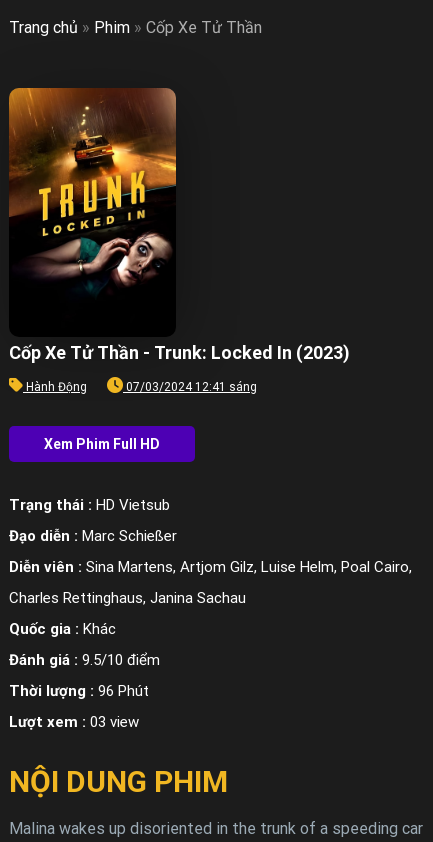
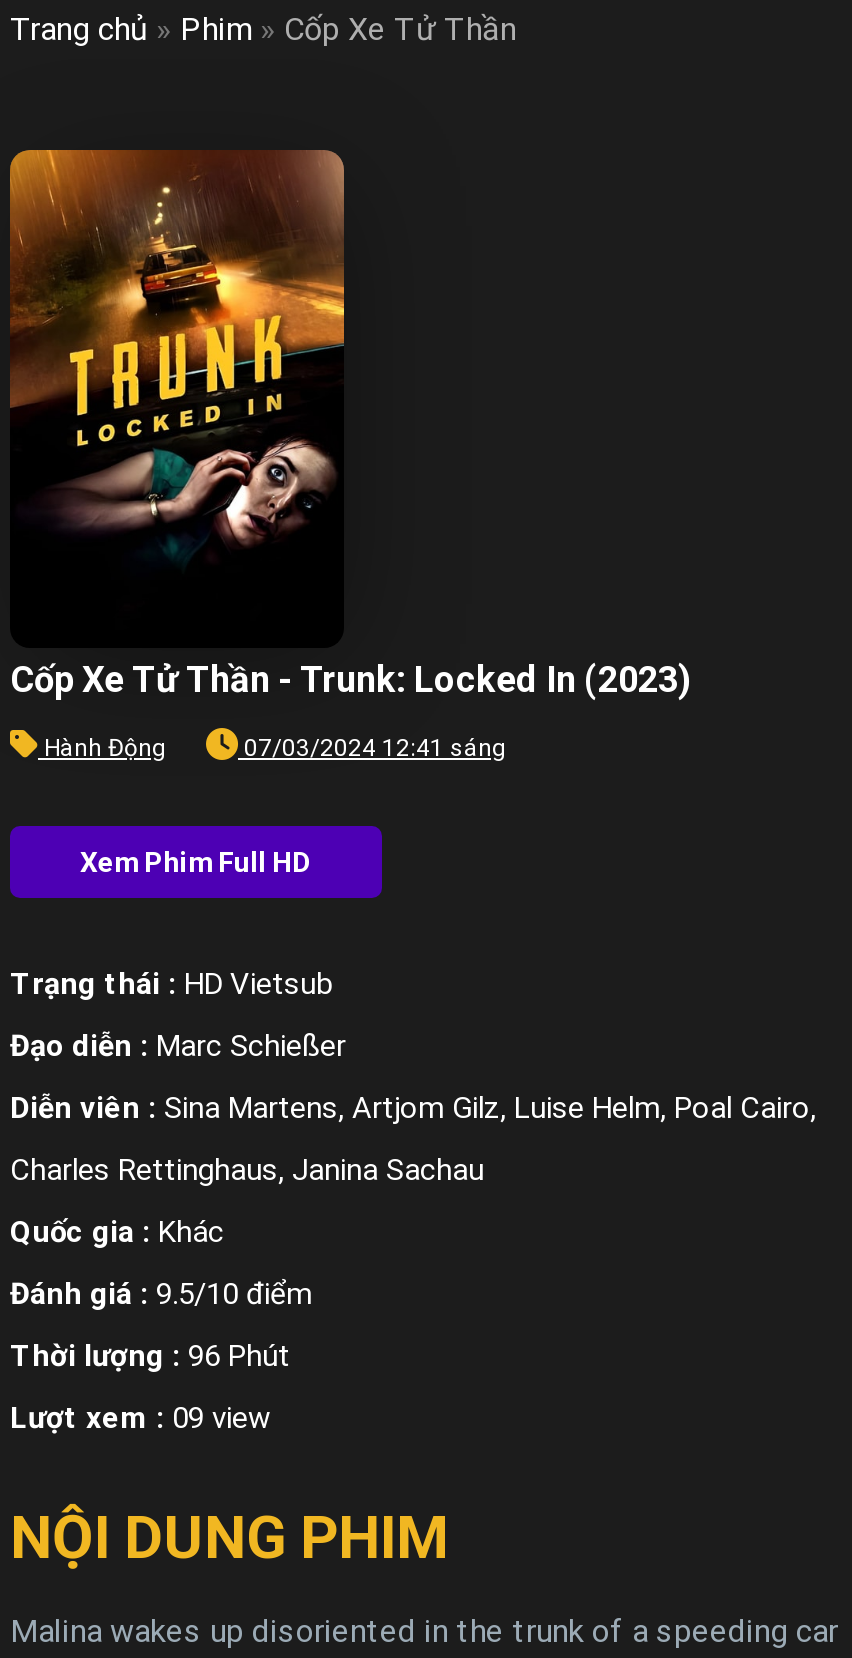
- Lượt xem : 03 view
+ Lượt xem : 09 view
